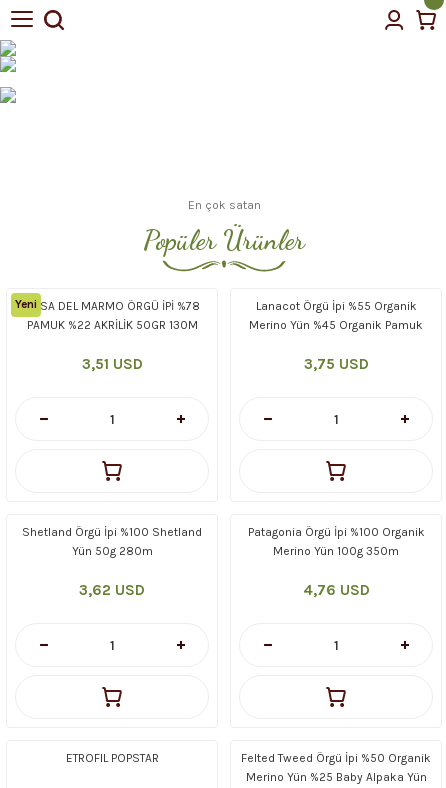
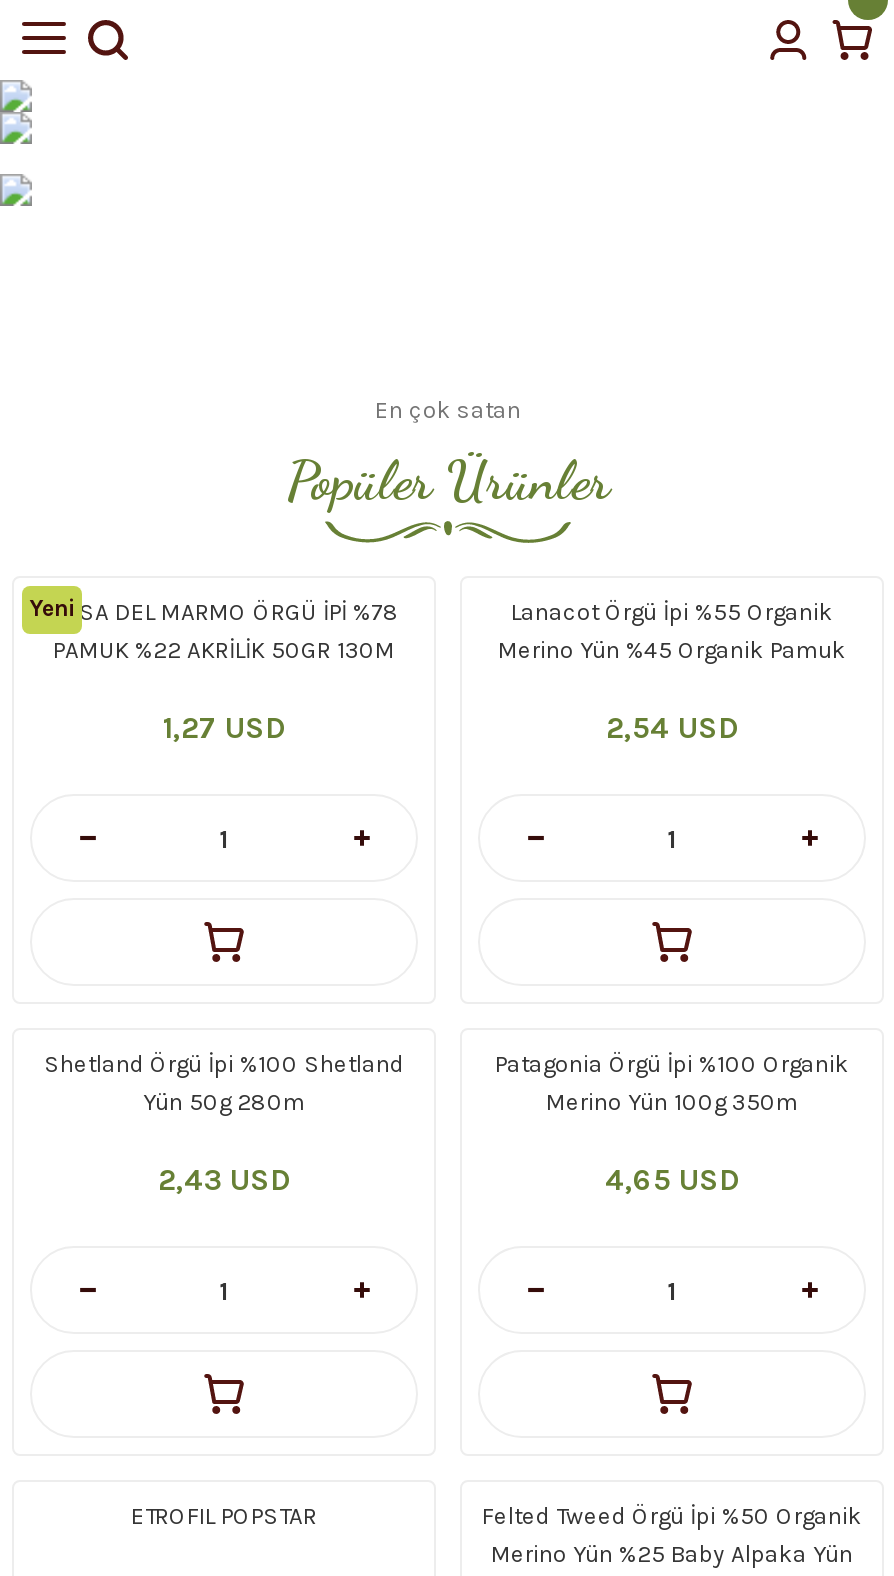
- 3,51 USD
+ 1,27 USD

- 3,75 USD
+ 2,54 USD

- 3,62 USD
+ 2,43 USD

- 4,76 USD
+ 4,65 USD
